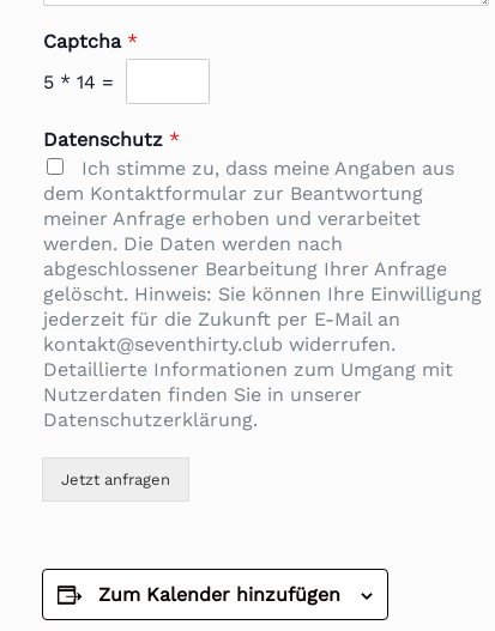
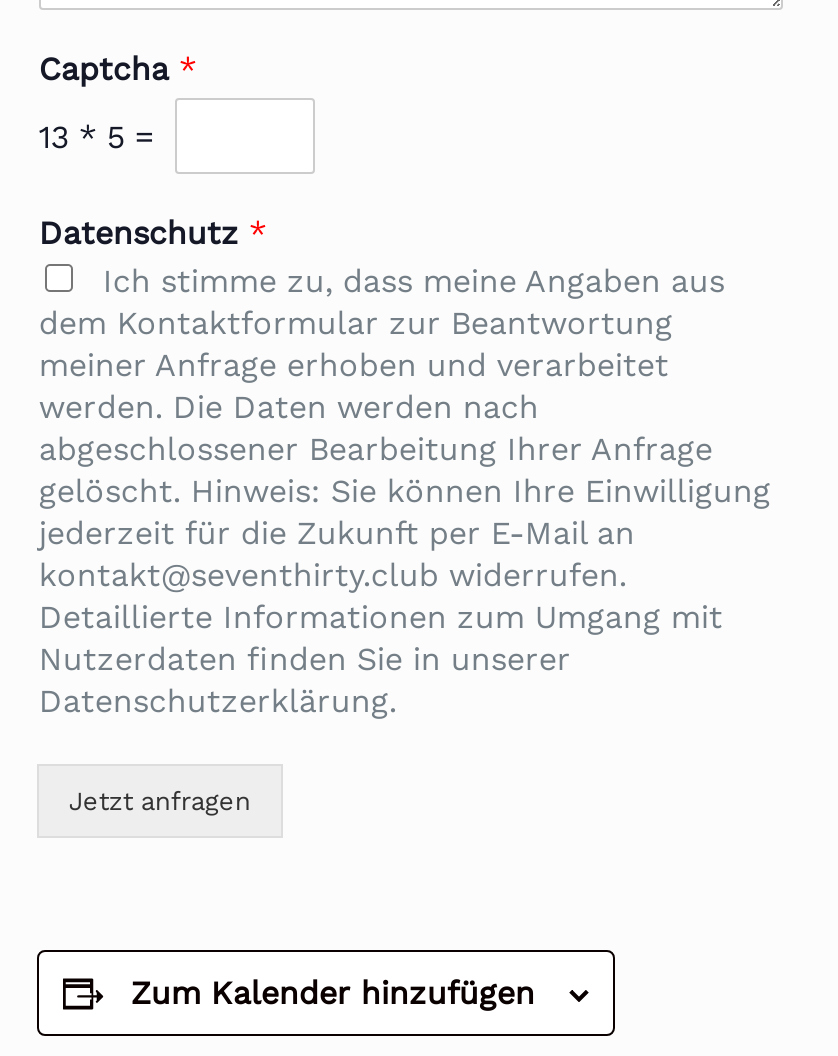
- 5 * 14 =
+ 13 * 5 =
